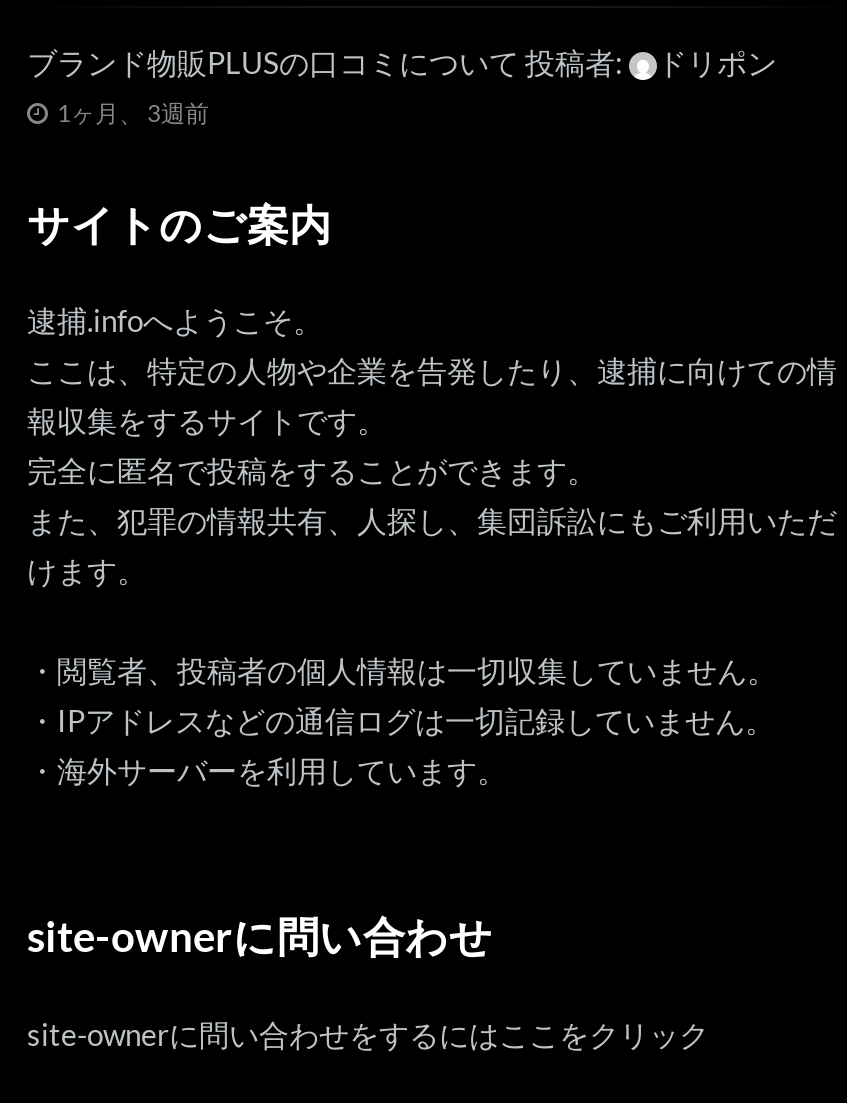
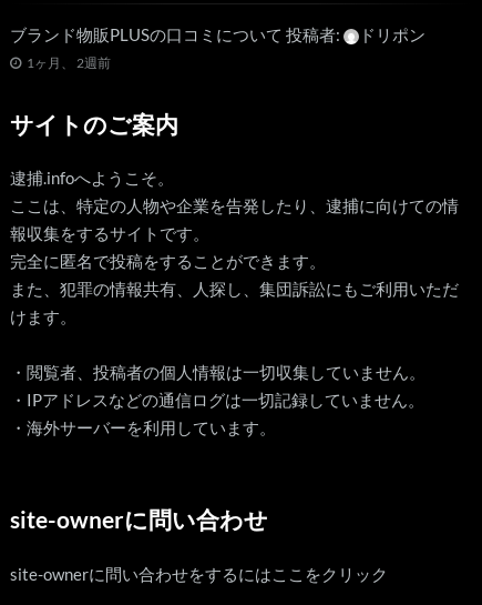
- 1ヶ月、 3週前
+ 1ヶ月、 2週前
